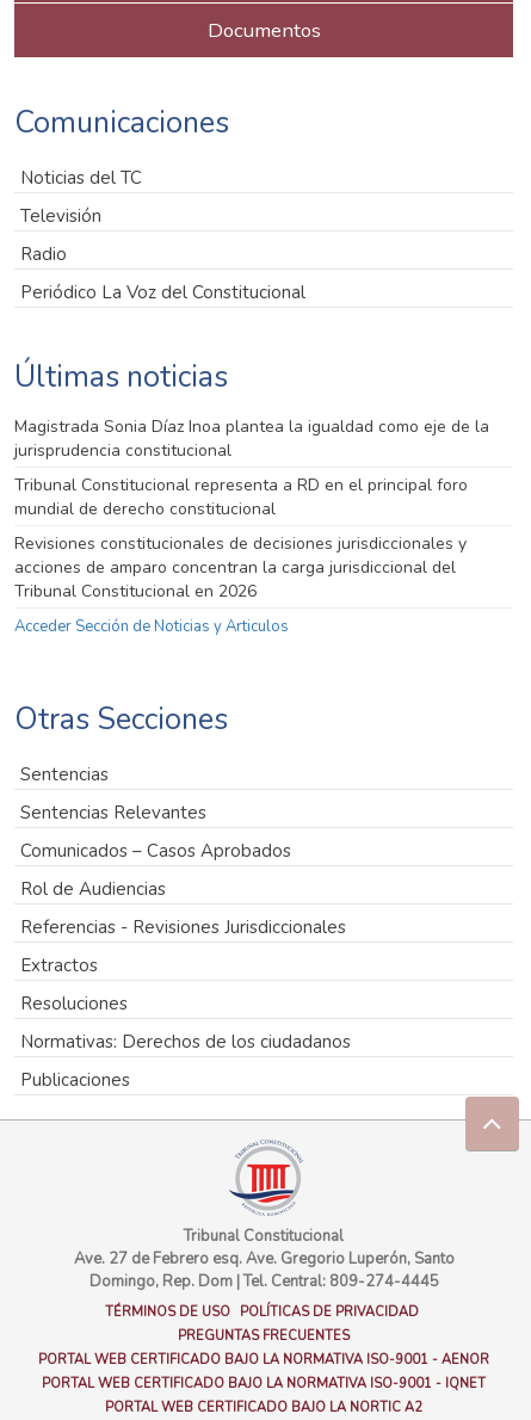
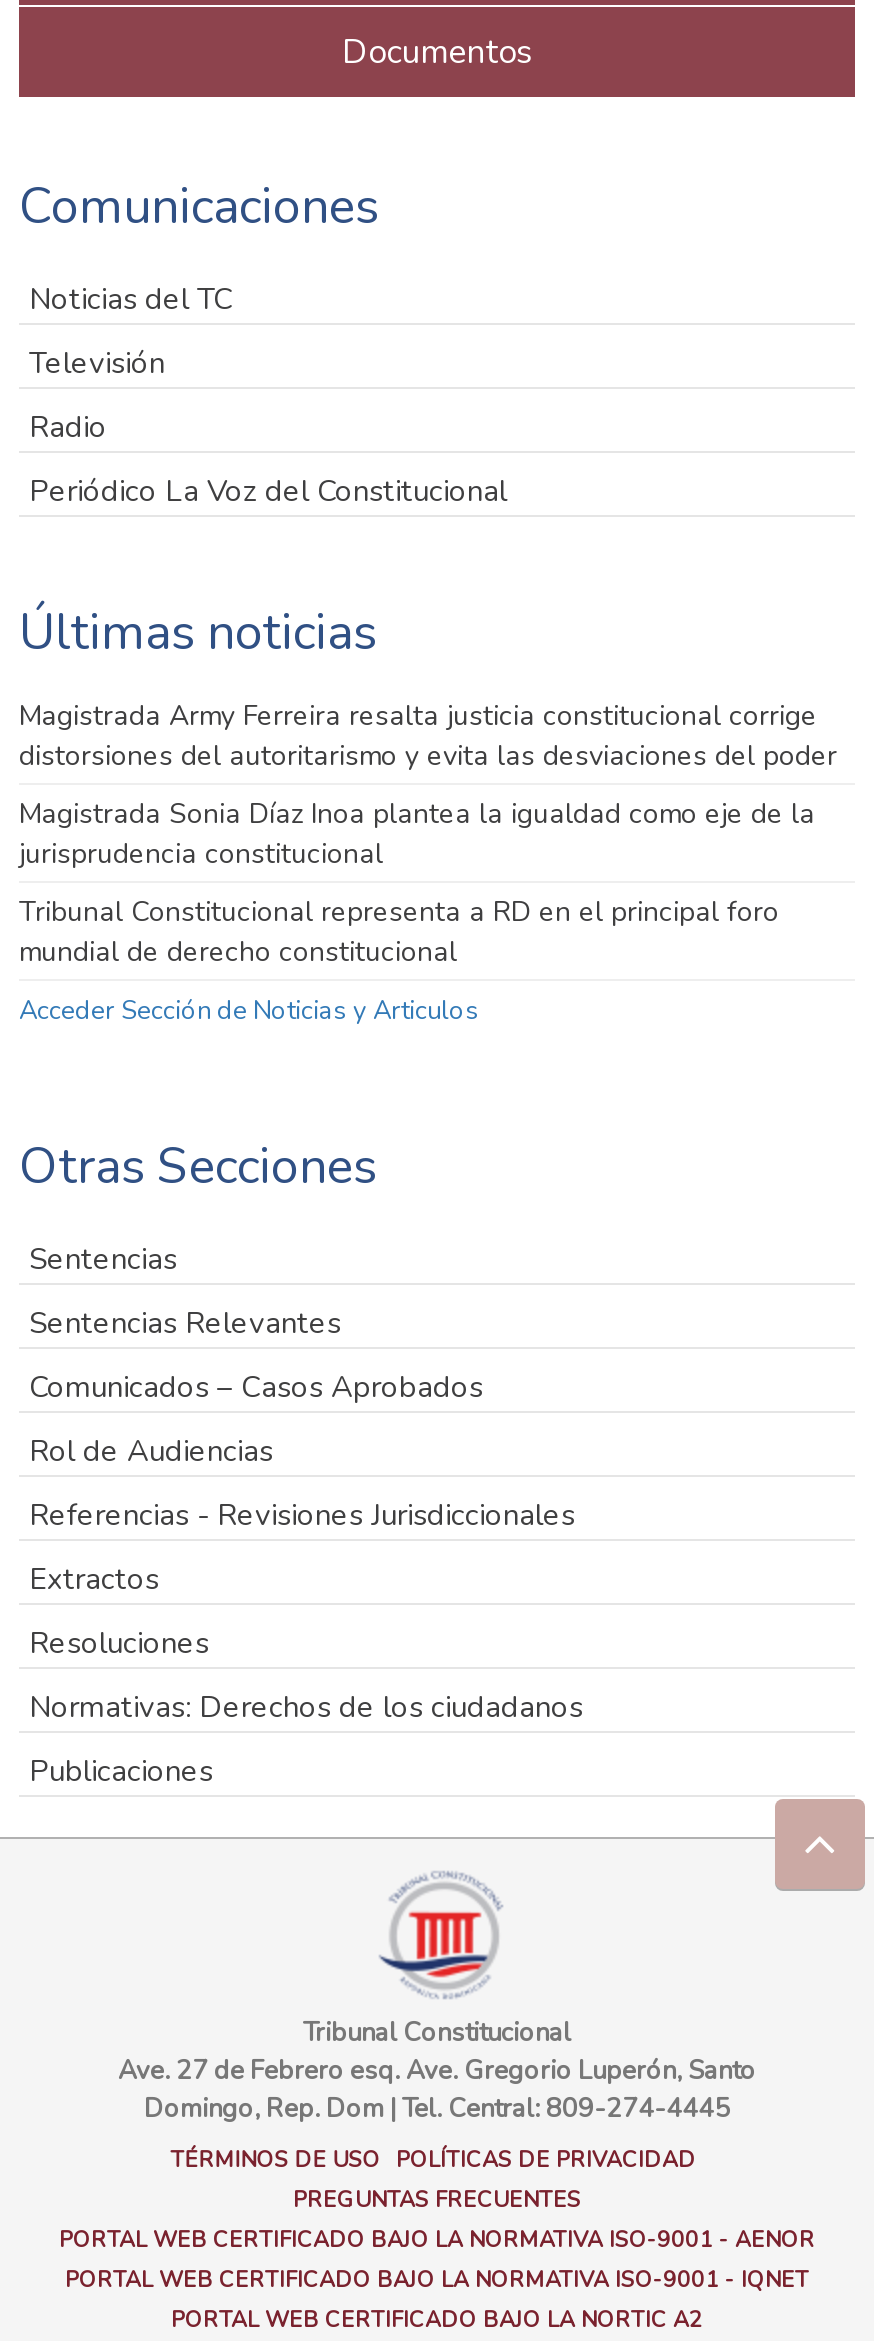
+ Magistrada Army Ferreira resalta justicia constitucional corrige
+ distorsiones del autoritarismo y evita las desviaciones del poder

moved down: Magistrada Sonia Díaz Inoa plantea la igualdad como eje de la | jurisprudencia constitucional | Tribunal Constitucional representa a RD en el principal foro | mundial de derecho constitucional

- Revisiones constitucionales de decisiones jurisdiccionales y
- acciones de amparo concentran la carga jurisdiccional del
- Tribunal Constitucional en 2026
